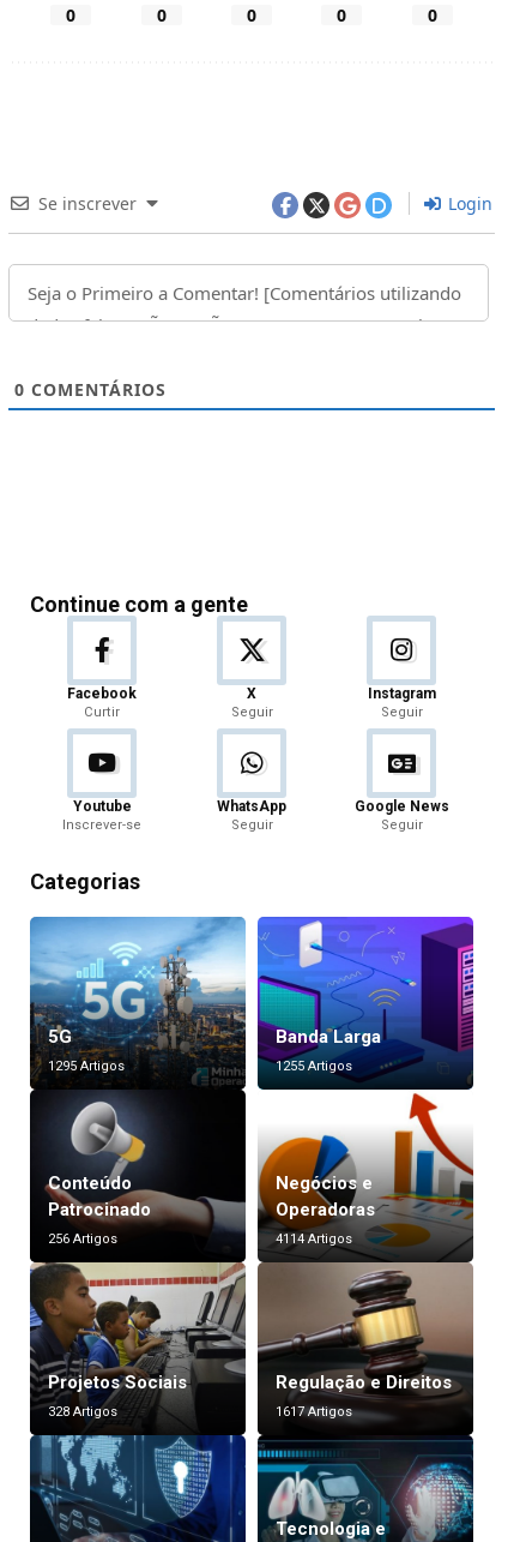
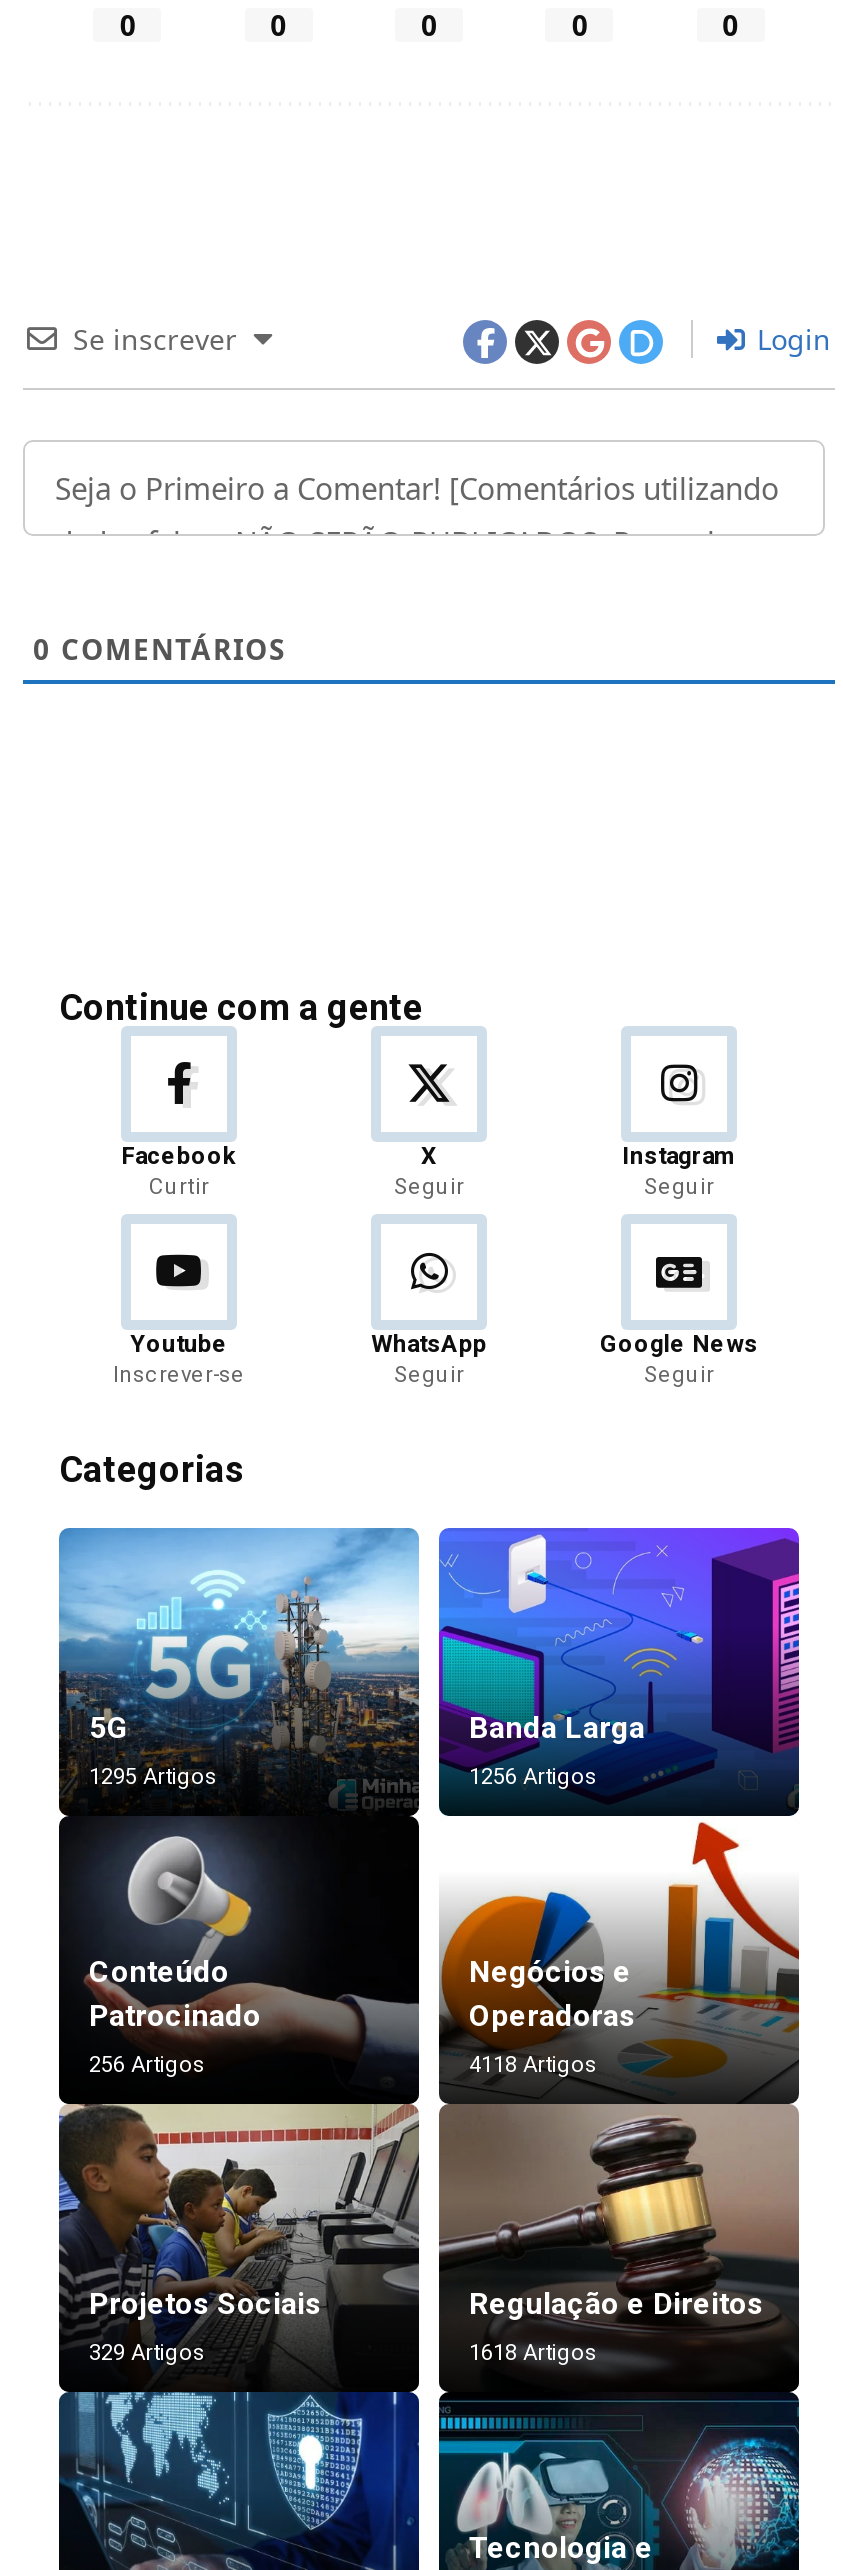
- 1255 Artigos
+ 1256 Artigos

- 4114 Artigos
+ 4118 Artigos

- 328 Artigos
+ 329 Artigos

- 1617 Artigos
+ 1618 Artigos
